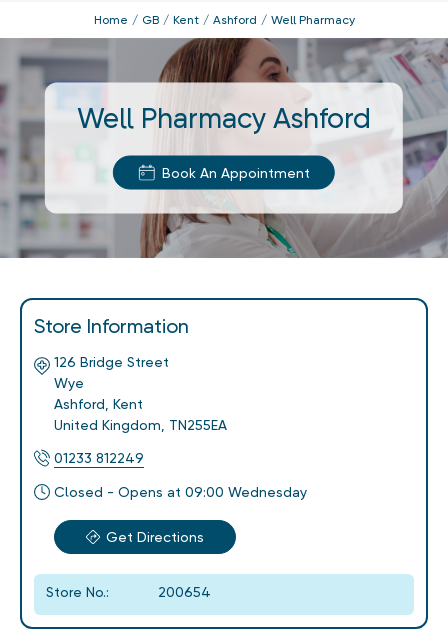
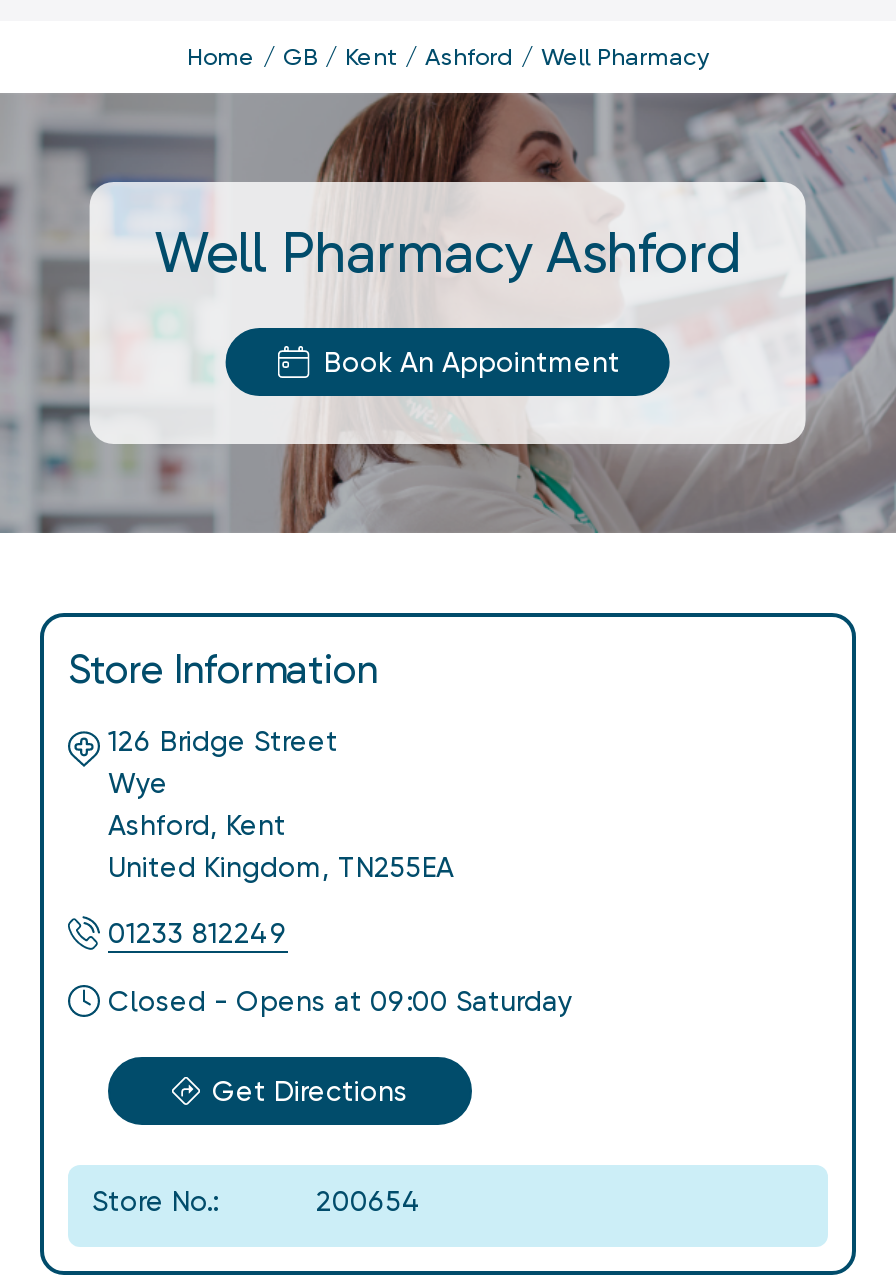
- Closed - Opens at 09:00 Wednesday
+ Closed - Opens at 09:00 Saturday
